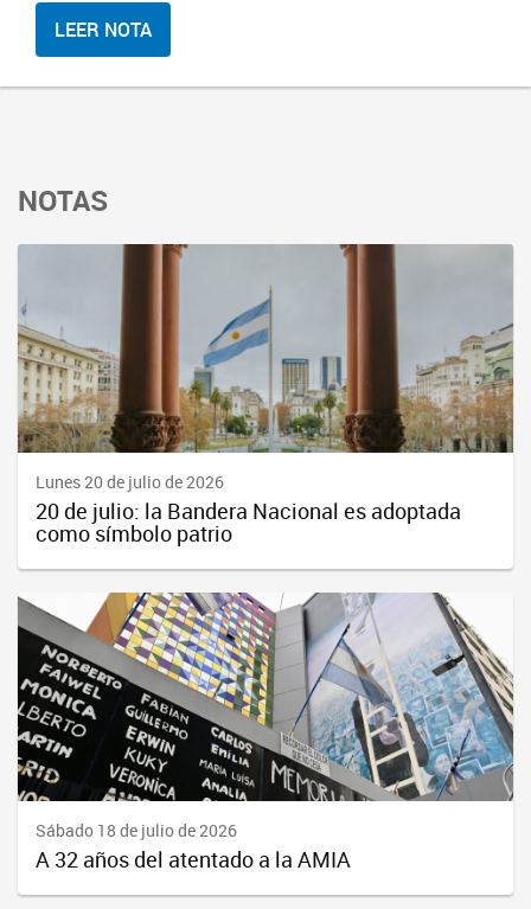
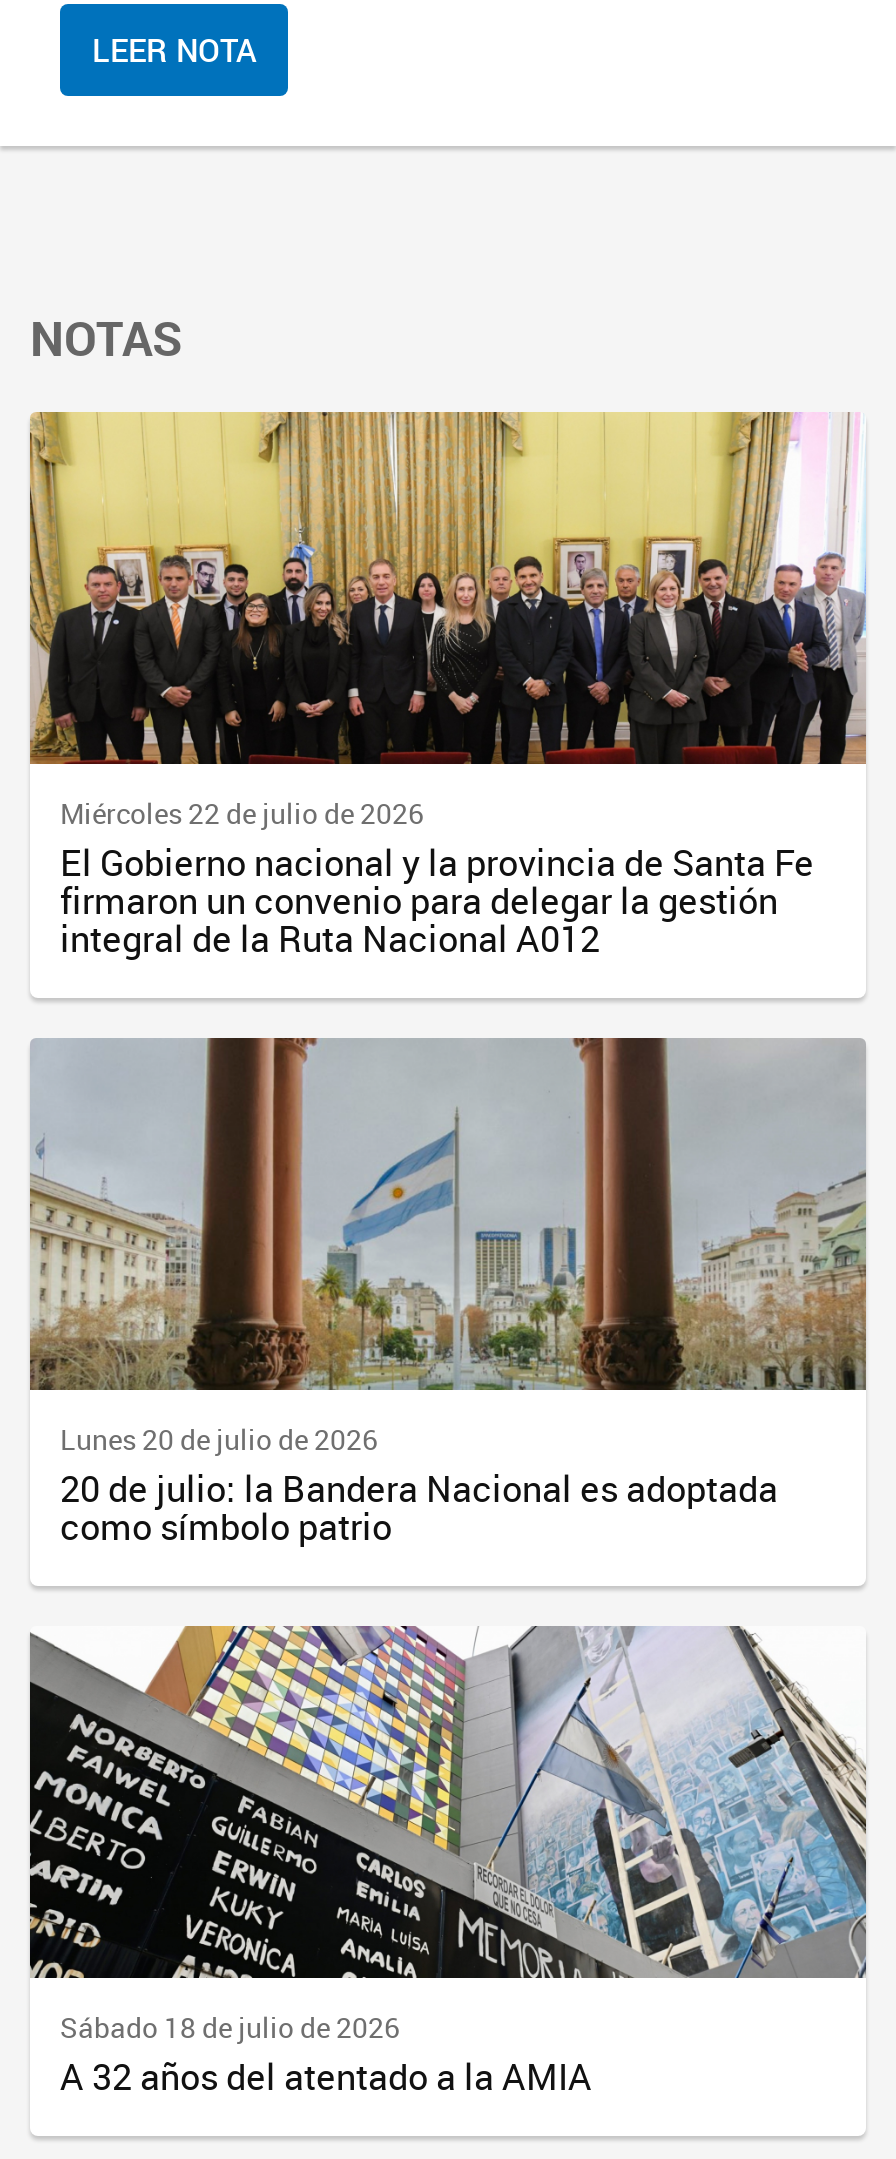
+ [image]
+ Miércoles 22 de julio de 2026
+ El Gobierno nacional y la provincia de Santa Fe
+ firmaron un convenio para delegar la gestión
+ integral de la Ruta Nacional A012
